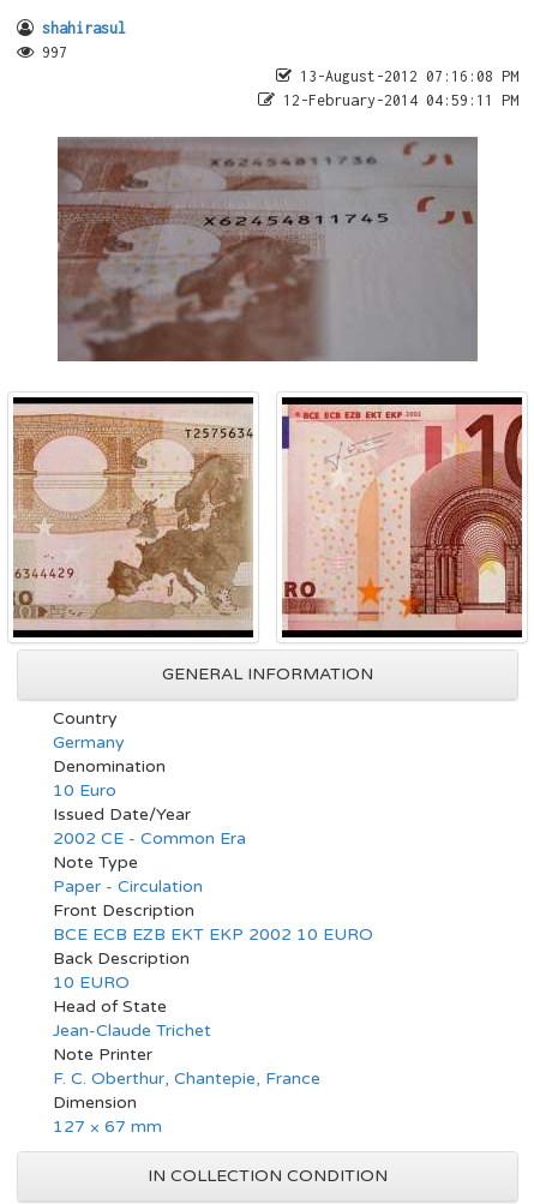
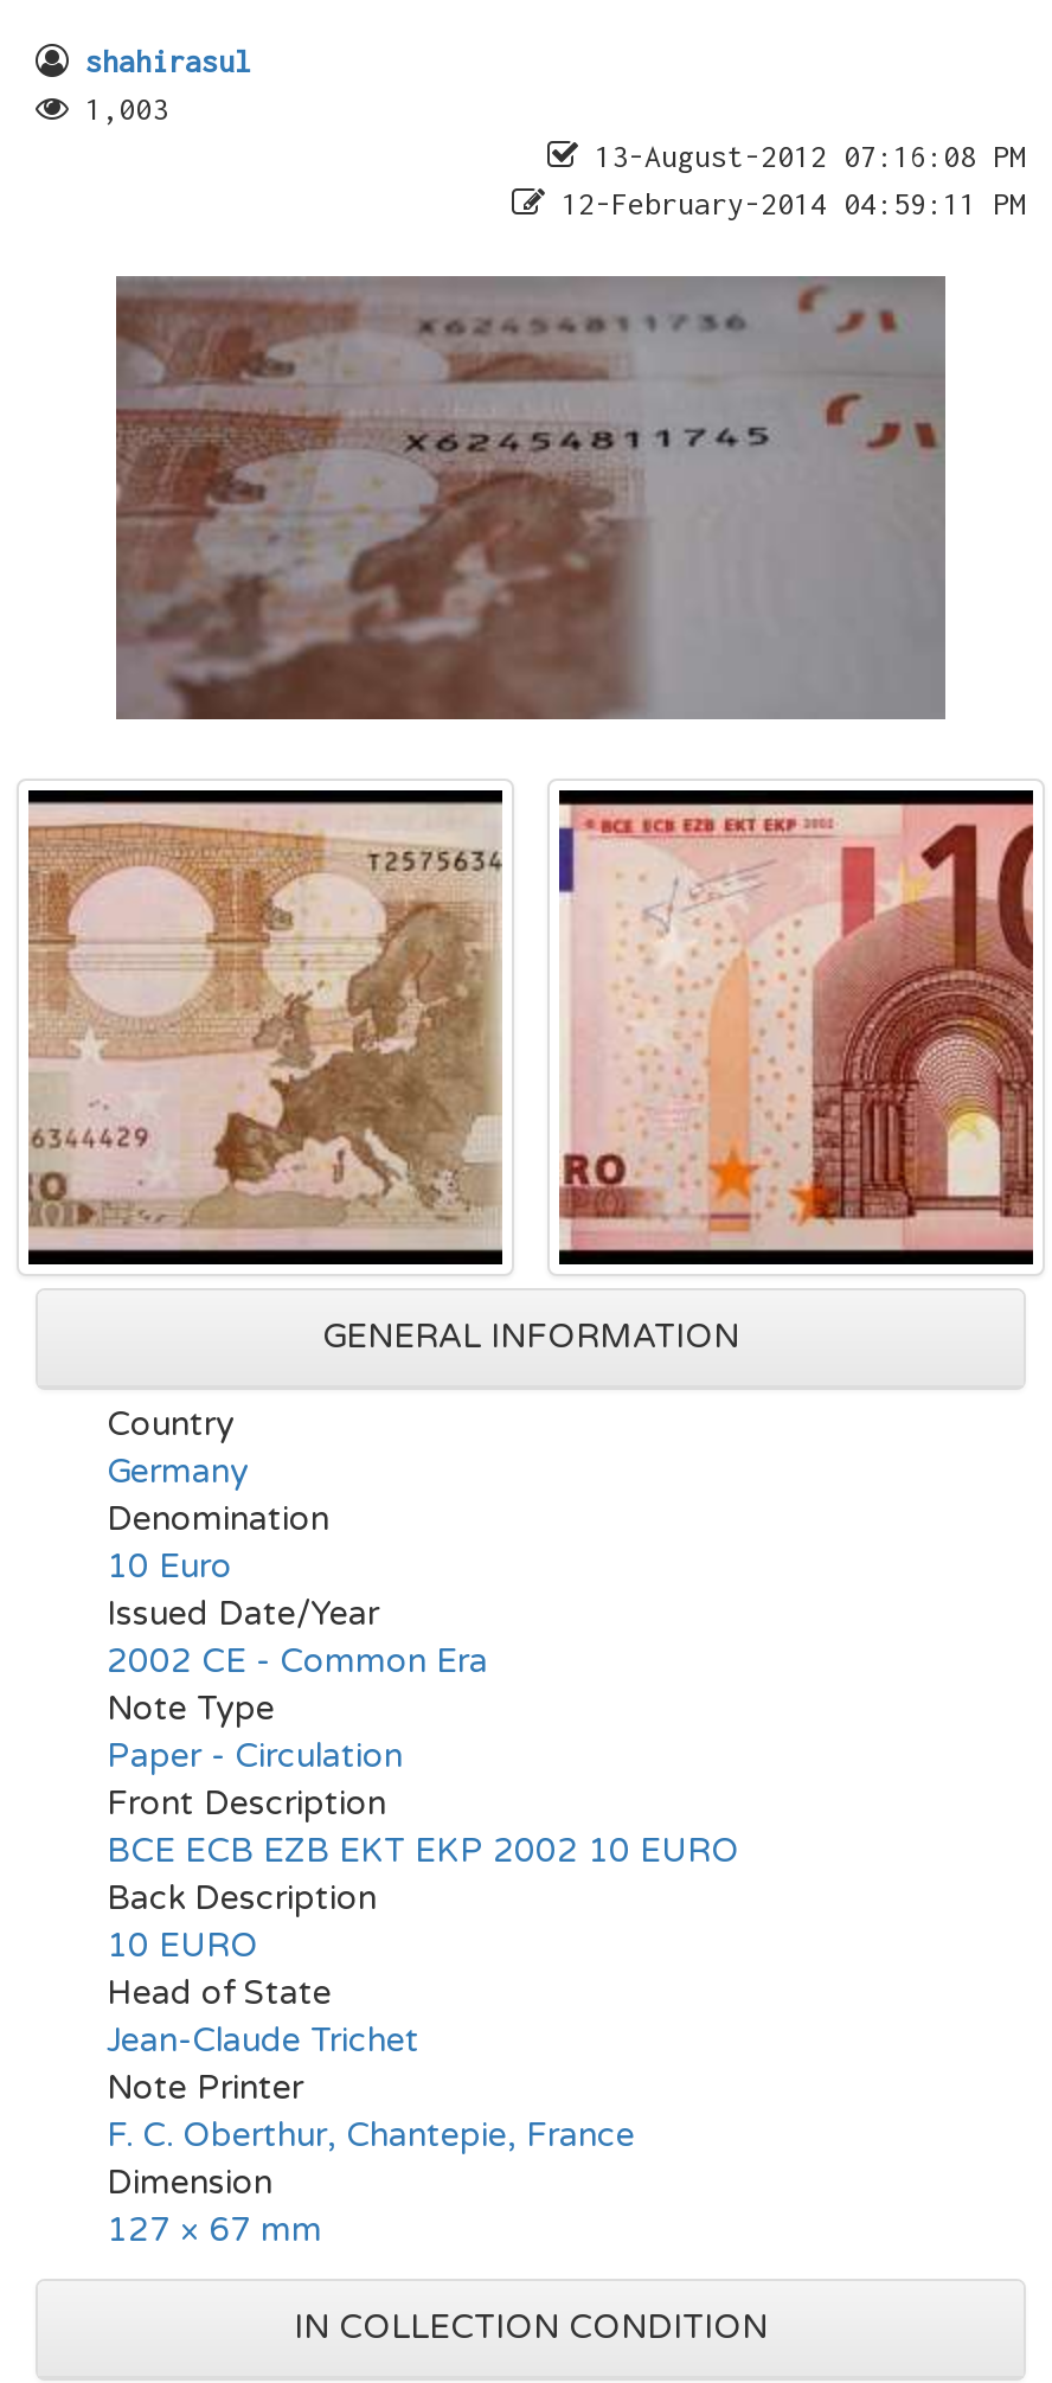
- 997
+ 1,003
